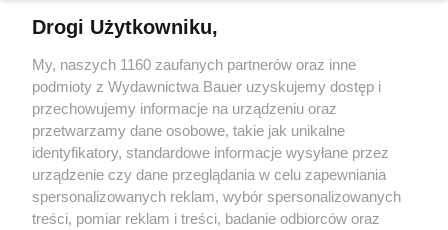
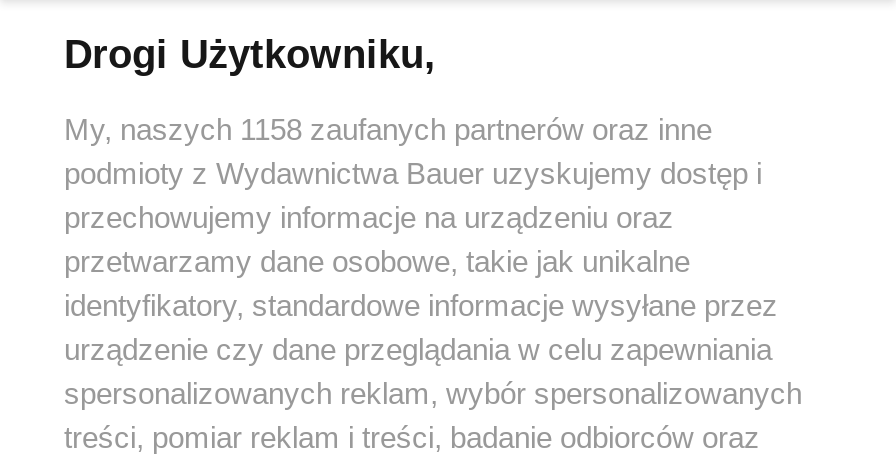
- My, naszych 1160 zaufanych partnerów oraz inne
+ My, naszych 1158 zaufanych partnerów oraz inne
